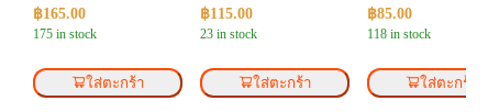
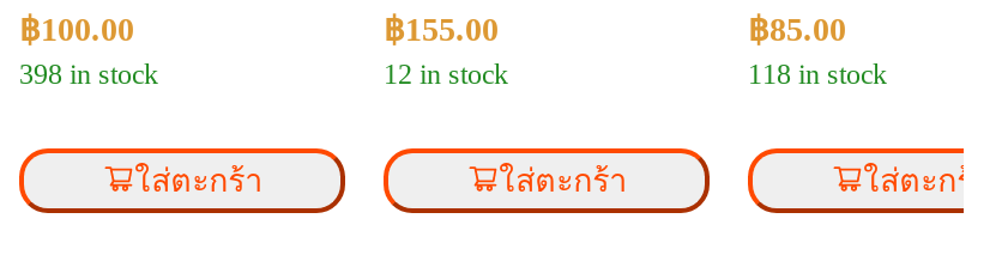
- ฿165.00
- 175 in stock
+ ฿100.00
+ 398 in stock

- ฿115.00
- 23 in stock
+ ฿155.00
+ 12 in stock
